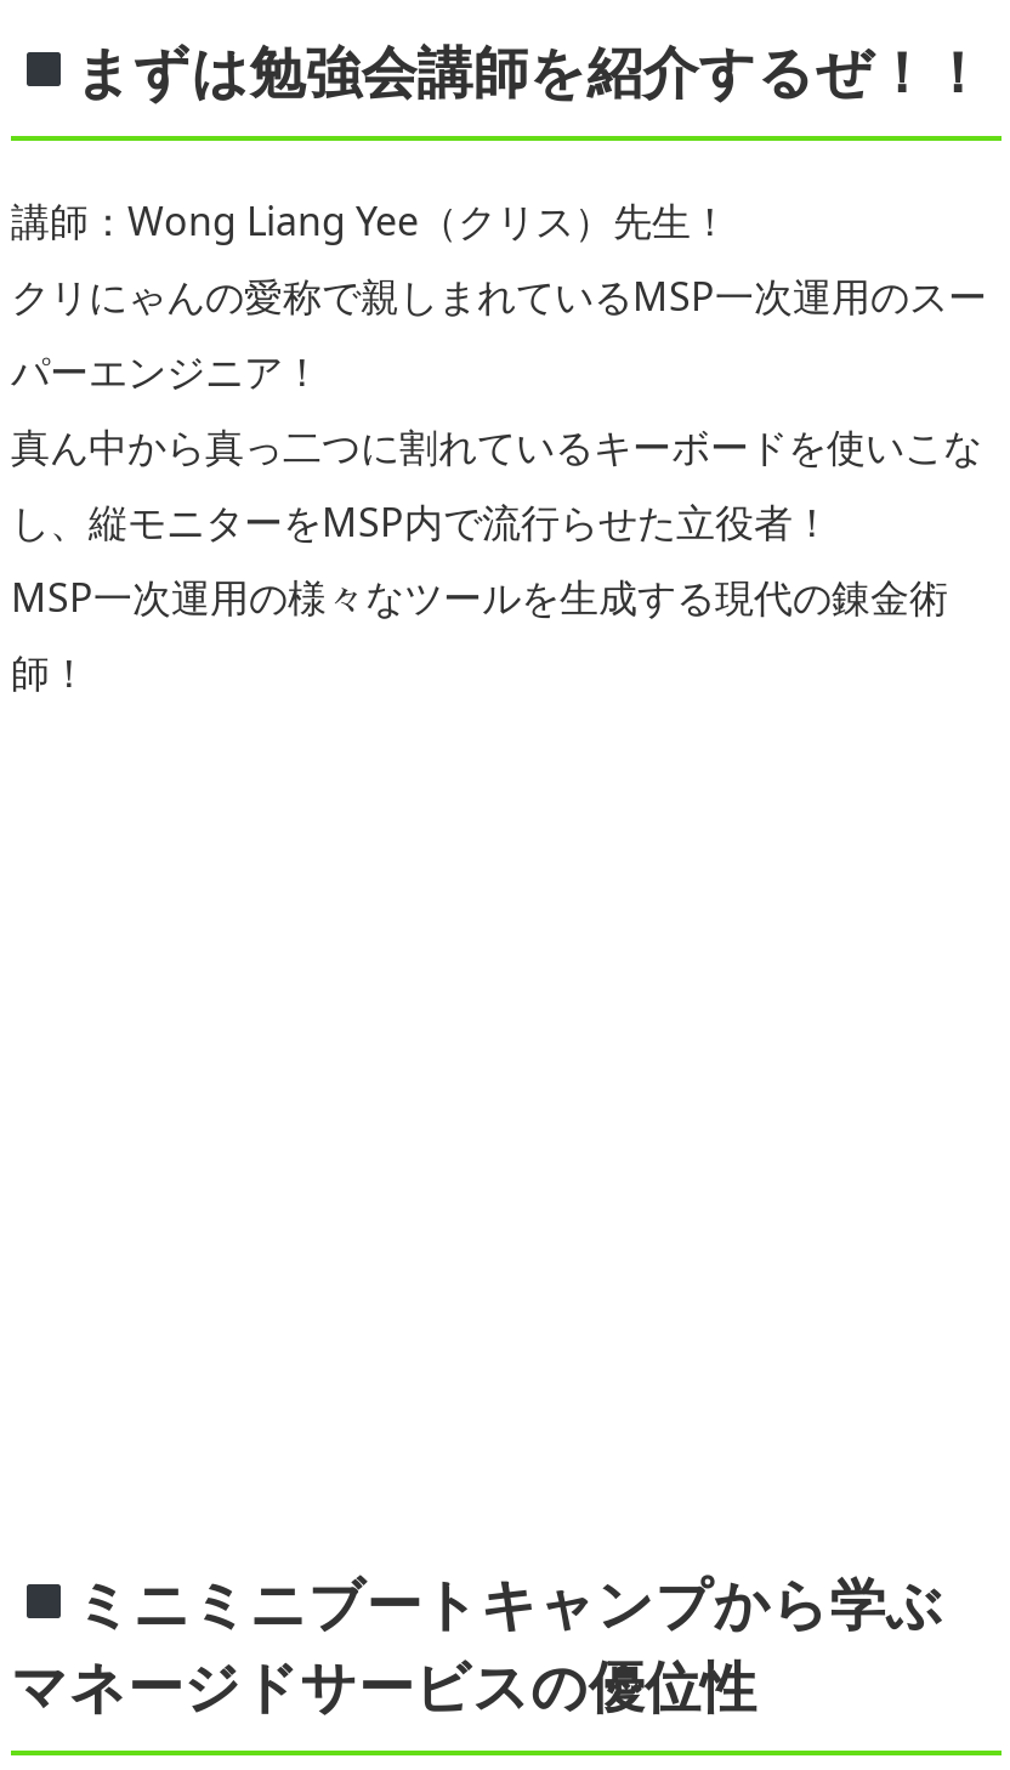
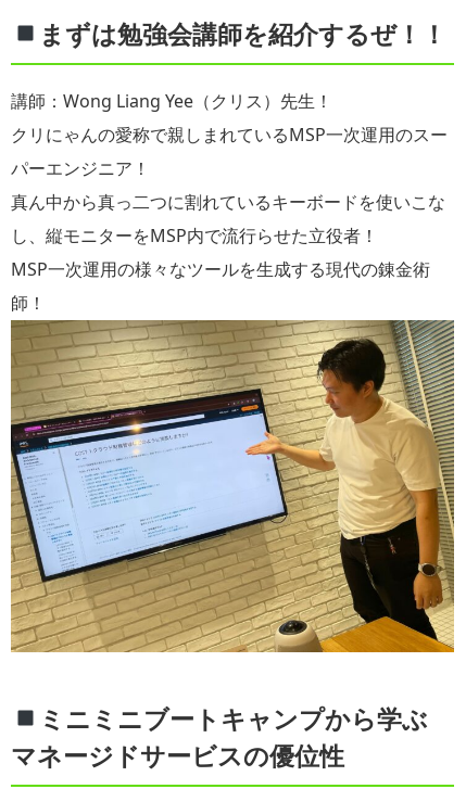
+ [image]
